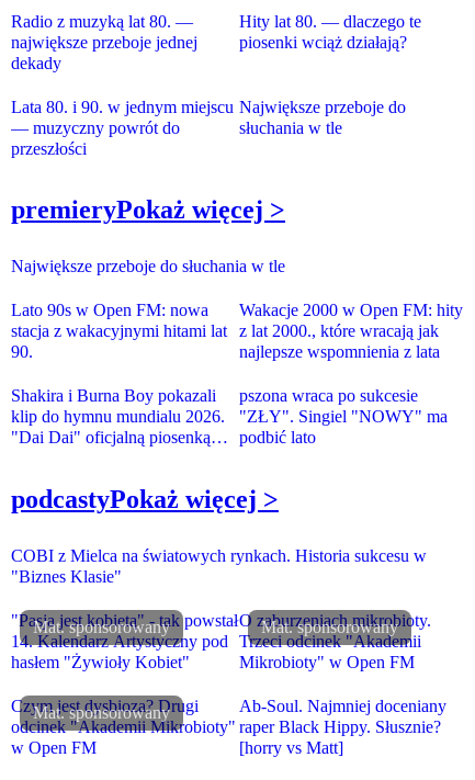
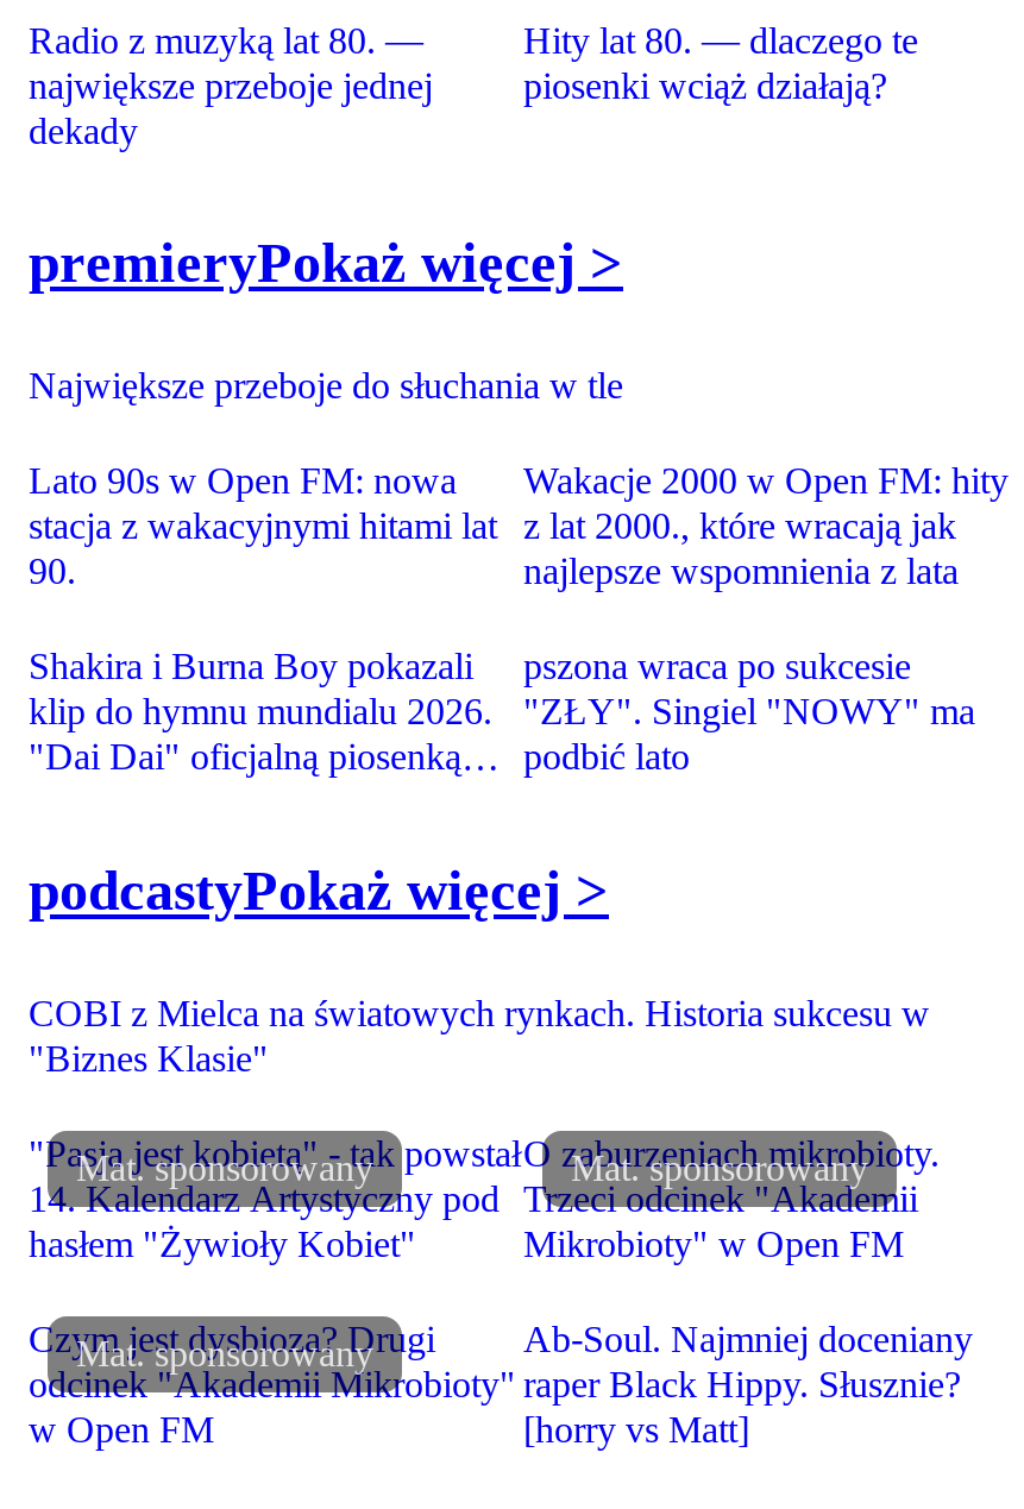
- Lata 80. i 90. w jednym miejscu
- — muzyczny powrót do
- przeszłości

- Największe przeboje do
- słuchania w tle
